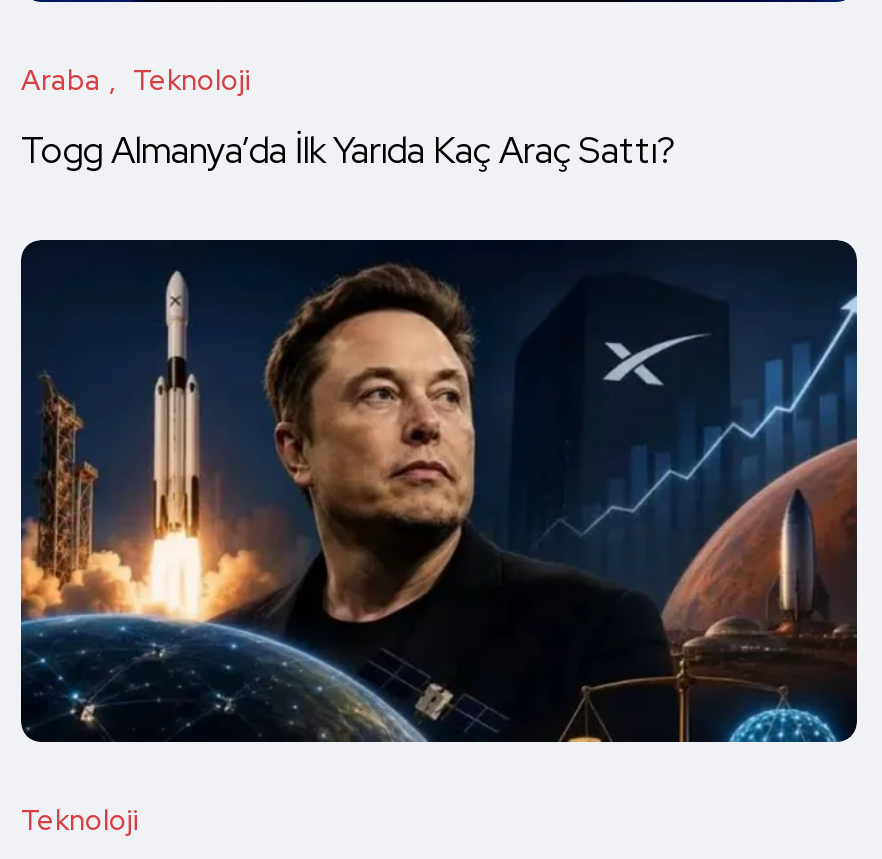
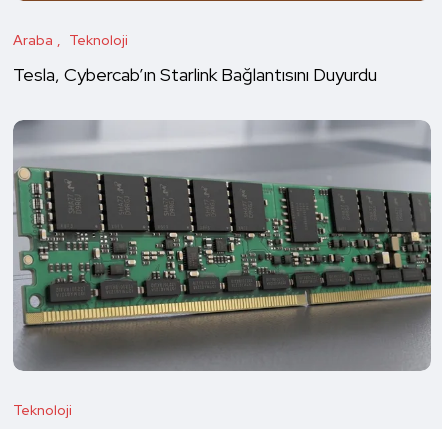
- Togg Almanya’da İlk Yarıda Kaç Araç Sattı?
+ Tesla, Cybercab’ın Starlink Bağlantısını Duyurdu

- [image]
+ [image]
